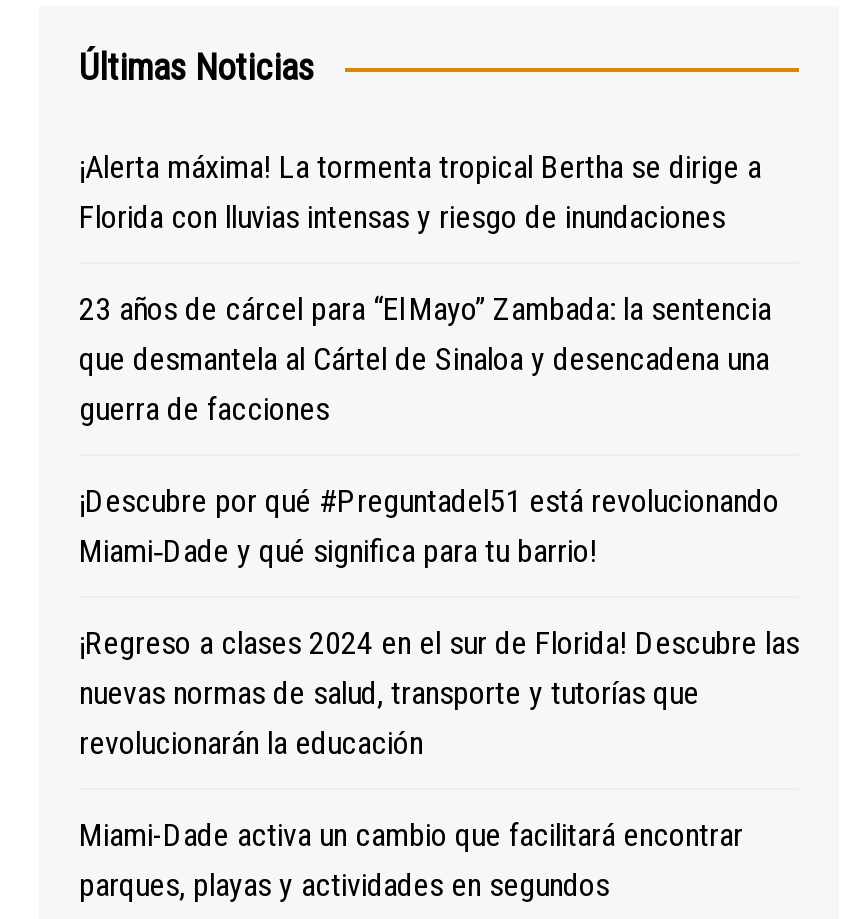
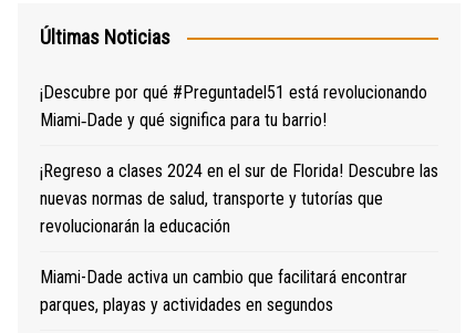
- ¡Alerta máxima! La tormenta tropical Bertha se dirige a
- Florida con lluvias intensas y riesgo de inundaciones
- 23 años de cárcel para “El Mayo” Zambada: la sentencia
- que desmantela al Cártel de Sinaloa y desencadena una
- guerra de facciones
